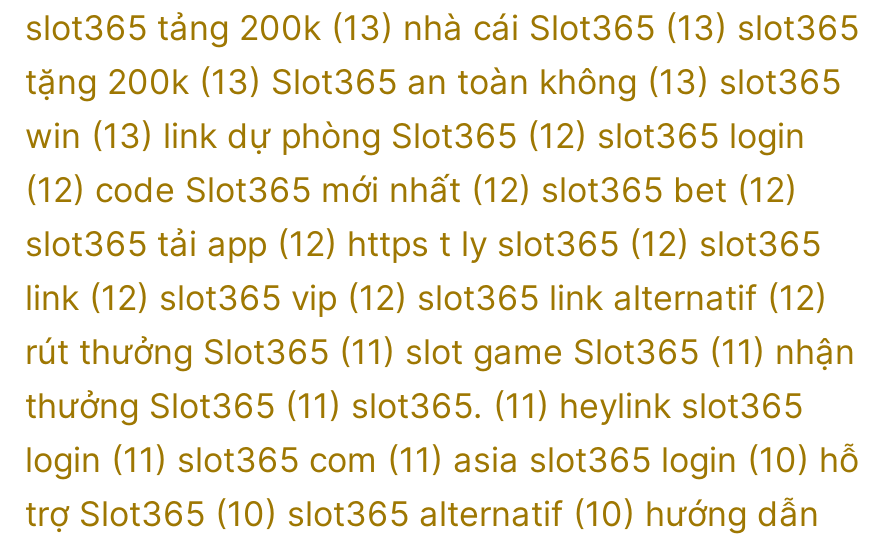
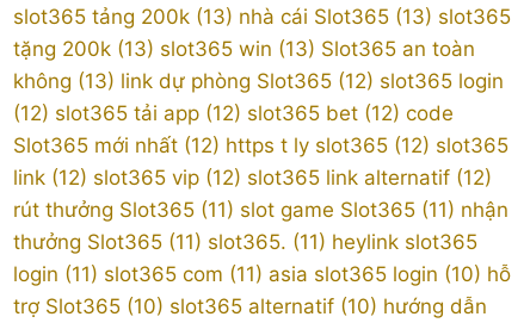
- tặng 200k (13) Slot365 an toàn không (13) slot365
- win (13) link dự phòng Slot365 (12) slot365 login
- (12) code Slot365 mới nhất (12) slot365 bet (12)
- slot365 tải app (12) https t ly slot365 (12) slot365
+ tặng 200k (13) slot365 win (13) Slot365 an toàn
+ không (13) link dự phòng Slot365 (12) slot365 login
+ (12) slot365 tải app (12) slot365 bet (12) code
+ Slot365 mới nhất (12) https t ly slot365 (12) slot365
